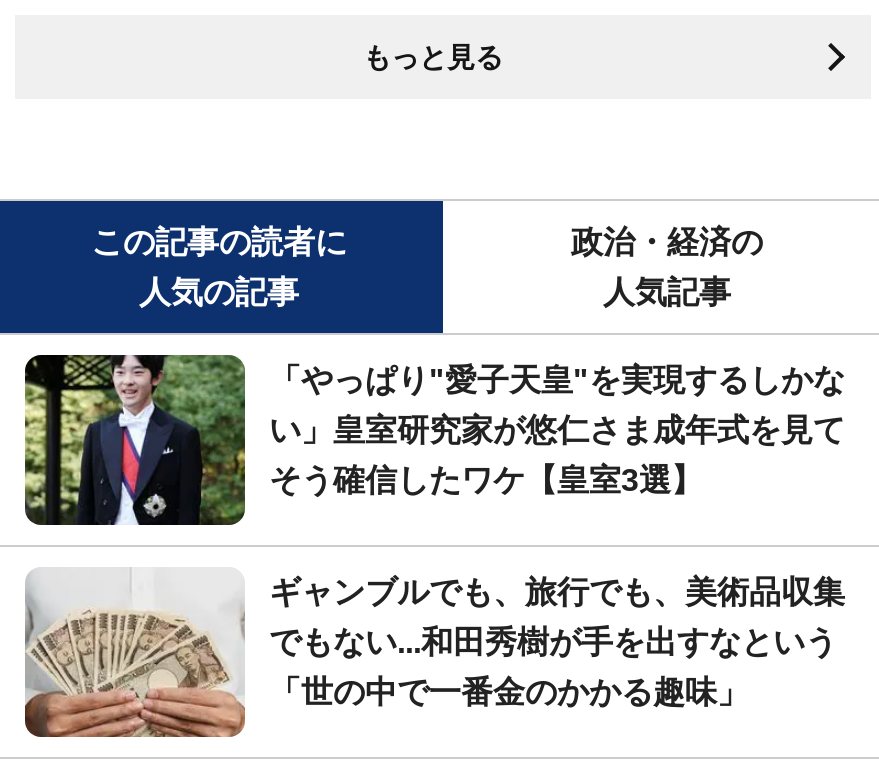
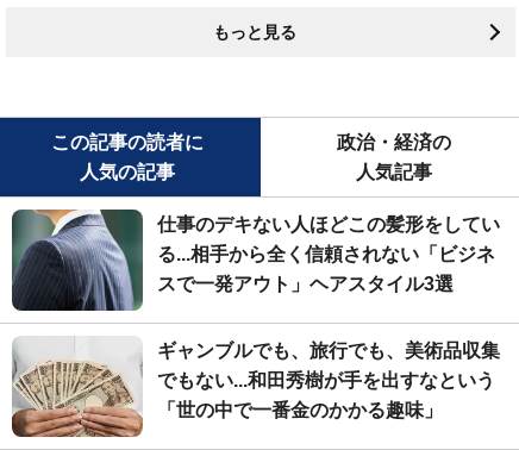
- [image]
- 「やっぱり"愛子天皇"を実現するしかな
+ [image]
+ 仕事のデキない人ほどこの髪形をしてい

- い」皇室研究家が悠仁さま成年式を見て
+ る...相手から全く信頼されない「ビジネ

- そう確信したワケ【皇室3選】
+ スで一発アウト」ヘアスタイル3選
